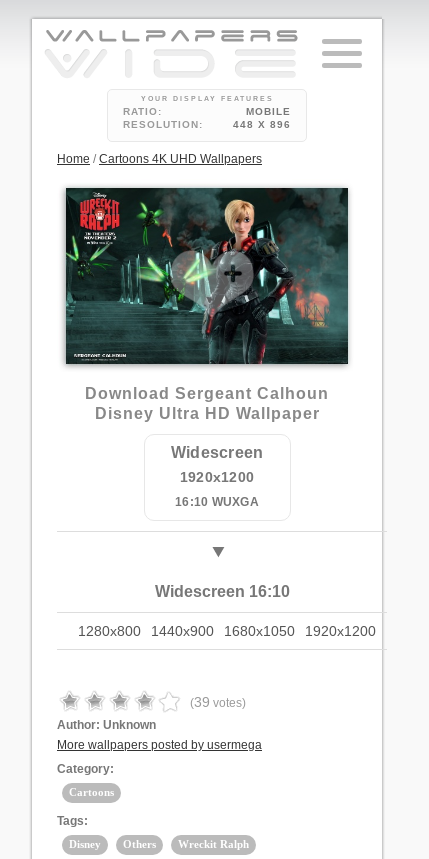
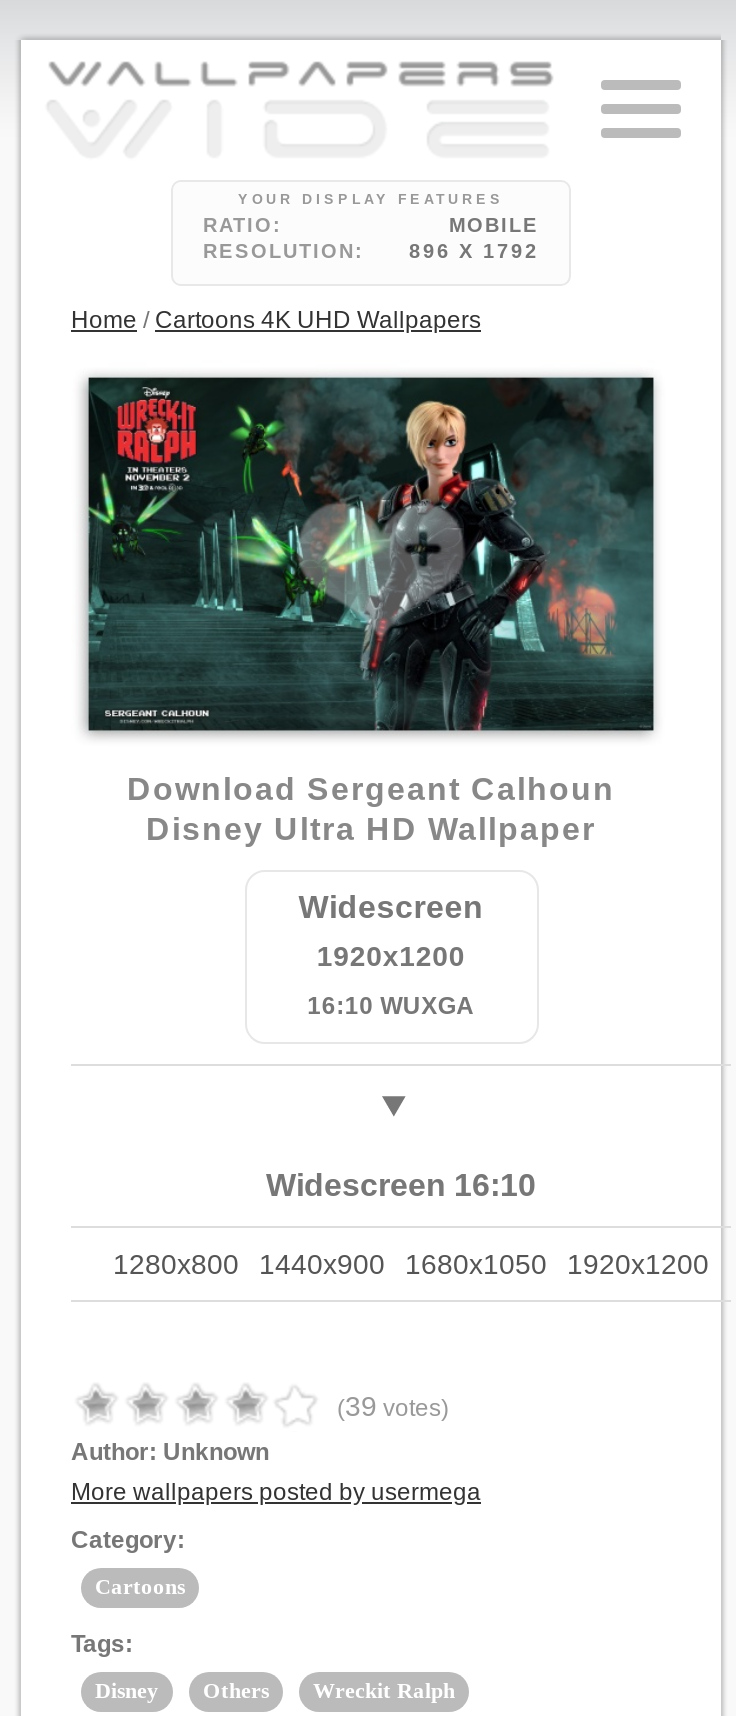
- 448 X 896
+ 896 X 1792
